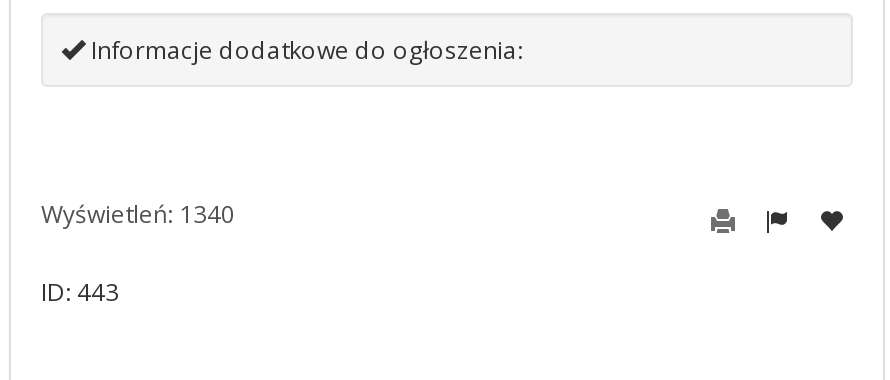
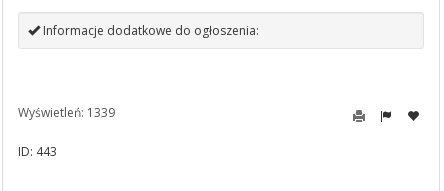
- Wyświetleń: 1340
+ Wyświetleń: 1339
